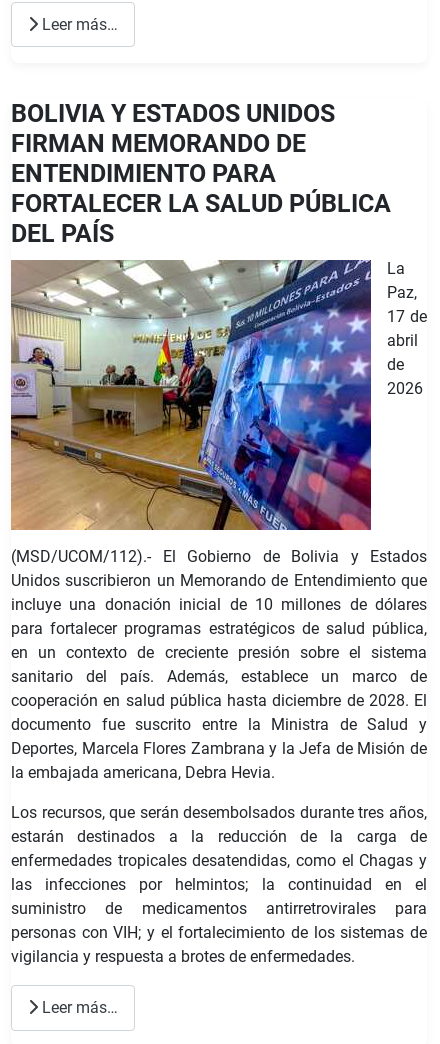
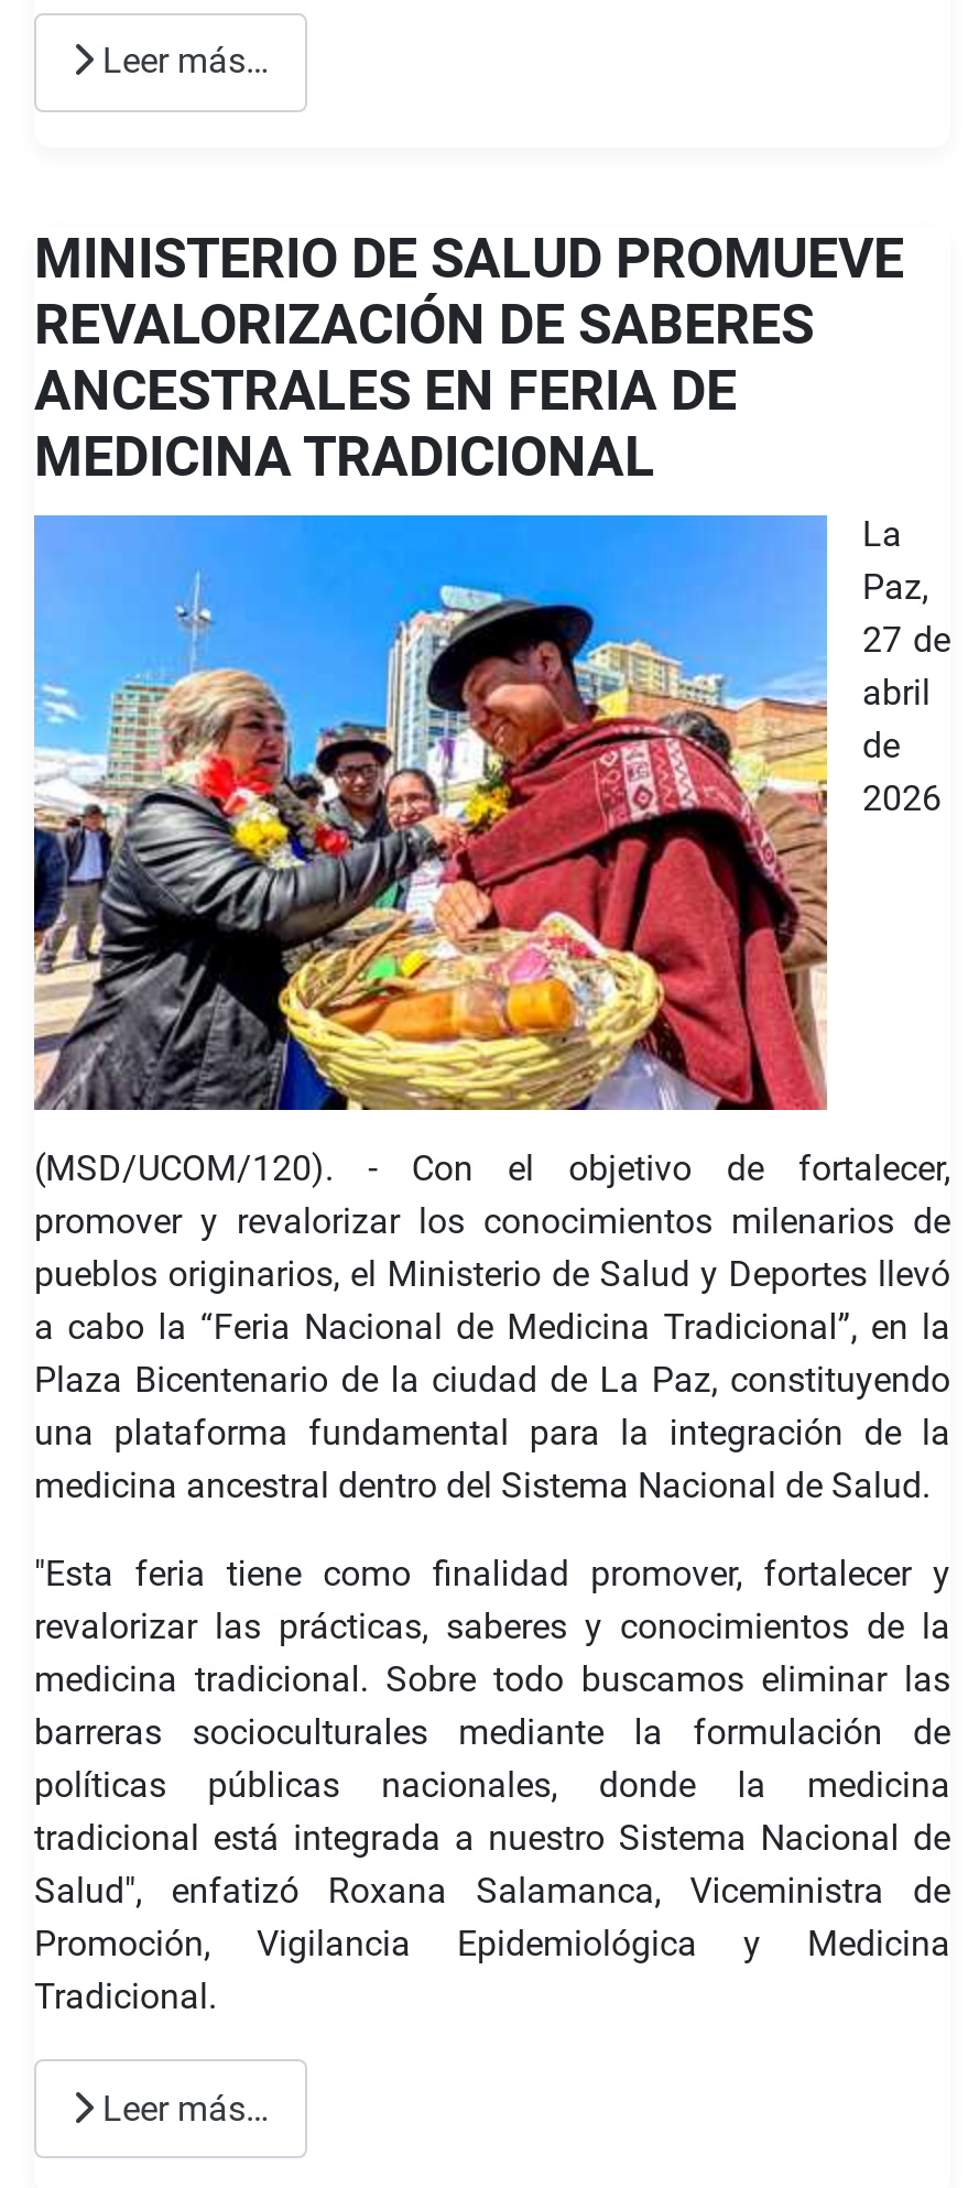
- BOLIVIA Y ESTADOS UNIDOS
- FIRMAN MEMORANDO DE
- ENTENDIMIENTO PARA
- FORTALECER LA SALUD PÚBLICA
- DEL PAÍS
+ MINISTERIO DE SALUD PROMUEVE
+ REVALORIZACIÓN DE SABERES
+ ANCESTRALES EN FERIA DE
+ MEDICINA TRADICIONAL

- [image]
- 17 de
+ [image]
+ 27 de

- (MSD/UCOM/112).- El Gobierno de Bolivia y Estados
- Unidos suscribieron un Memorando de Entendimiento que
- incluye una donación inicial de 10 millones de dólares
- para fortalecer programas estratégicos de salud pública,
- en un contexto de creciente presión sobre el sistema
- sanitario del país. Además, establece un marco de
- cooperación en salud pública hasta diciembre de 2028. El
- documento fue suscrito entre la Ministra de Salud y
- Deportes, Marcela Flores Zambrana y la Jefa de Misión de
- la embajada americana, Debra Hevia.
+ (MSD/UCOM/120). - Con el objetivo de fortalecer,
+ promover y revalorizar los conocimientos milenarios de
+ pueblos originarios, el Ministerio de Salud y Deportes llevó
+ a cabo la “Feria Nacional de Medicina Tradicional”, en la
+ Plaza Bicentenario de la ciudad de La Paz, constituyendo
+ una plataforma fundamental para la integración de la
+ medicina ancestral dentro del Sistema Nacional de Salud.

- Los recursos, que serán desembolsados durante tres años,
- estarán destinados a la reducción de la carga de
- enfermedades tropicales desatendidas, como el Chagas y
- las infecciones por helmintos; la continuidad en el
- suministro de medicamentos antirretrovirales para
- personas con VIH; y el fortalecimiento de los sistemas de
- vigilancia y respuesta a brotes de enfermedades.
+ "Esta feria tiene como finalidad promover, fortalecer y
+ revalorizar las prácticas, saberes y conocimientos de la
+ medicina tradicional. Sobre todo buscamos eliminar las
+ barreras socioculturales mediante la formulación de
+ políticas públicas nacionales, donde la medicina
+ tradicional está integrada a nuestro Sistema Nacional de
+ Salud", enfatizó Roxana Salamanca, Viceministra de
+ Promoción, Vigilancia Epidemiológica y Medicina
+ Tradicional.
